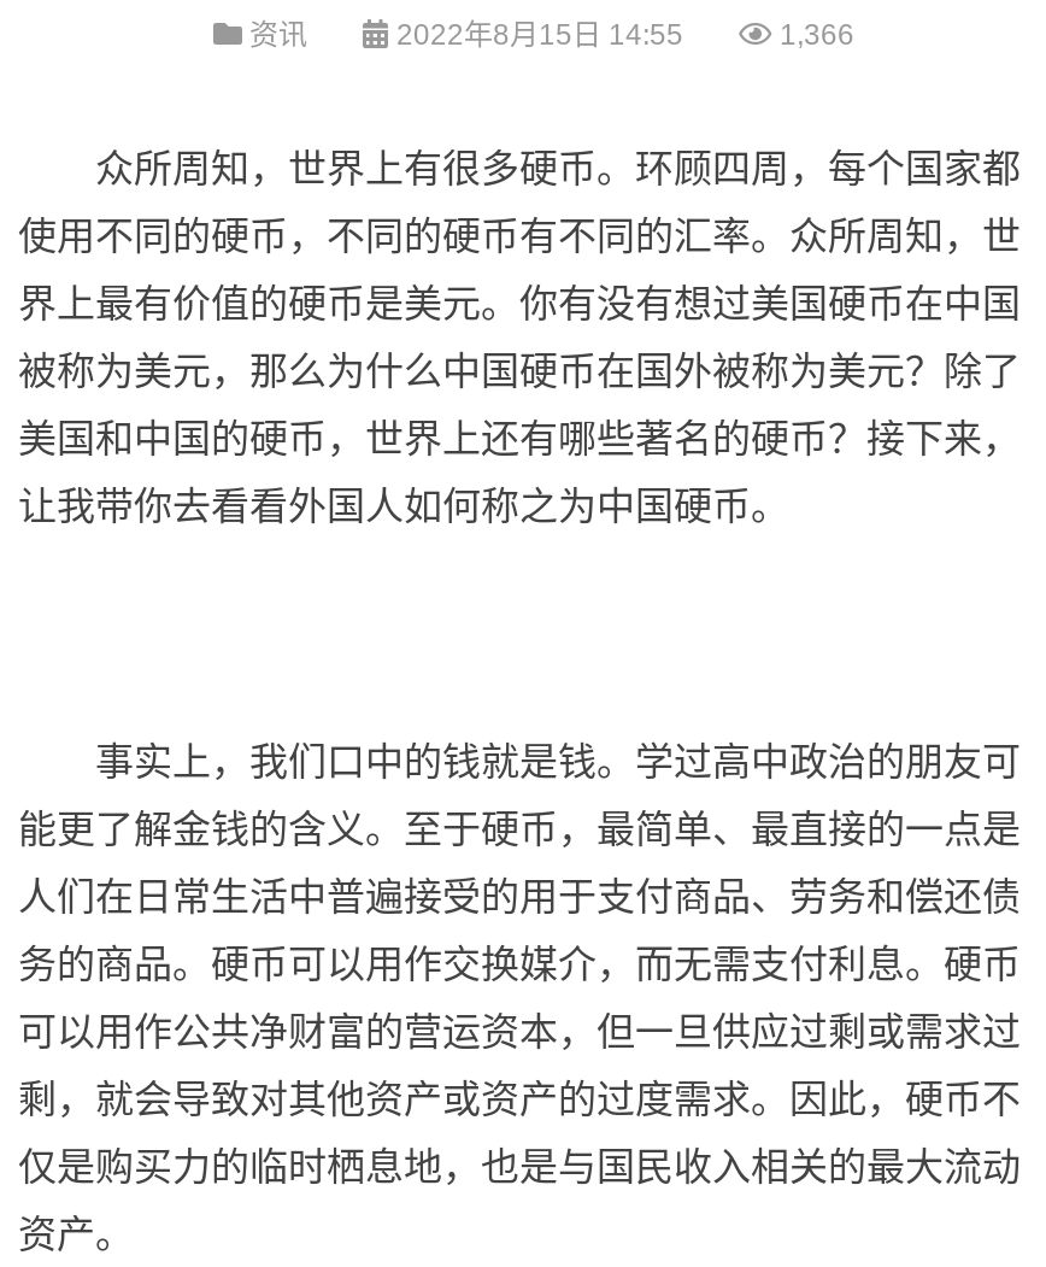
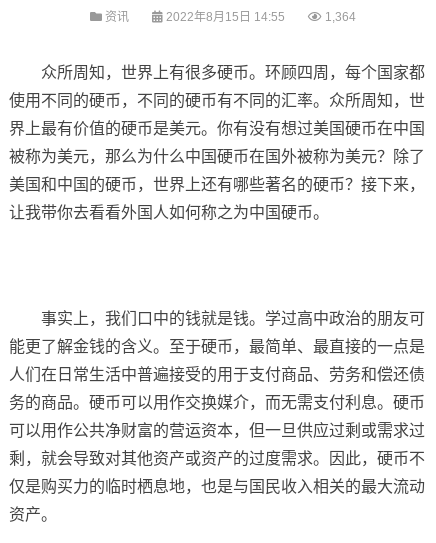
- 1,366
+ 1,364
